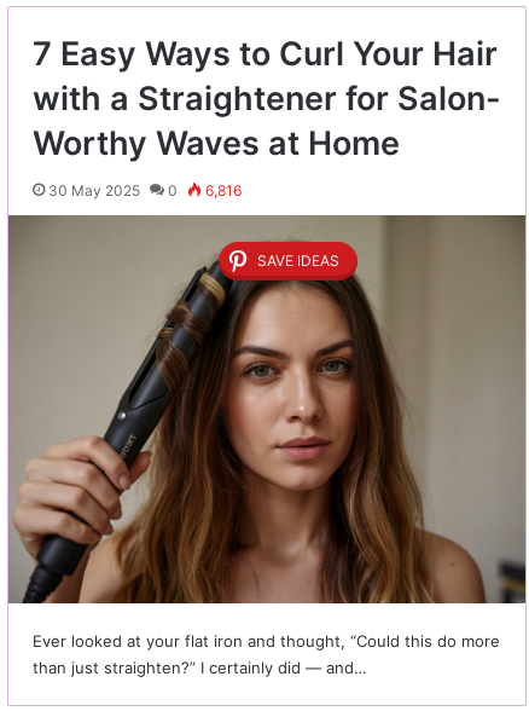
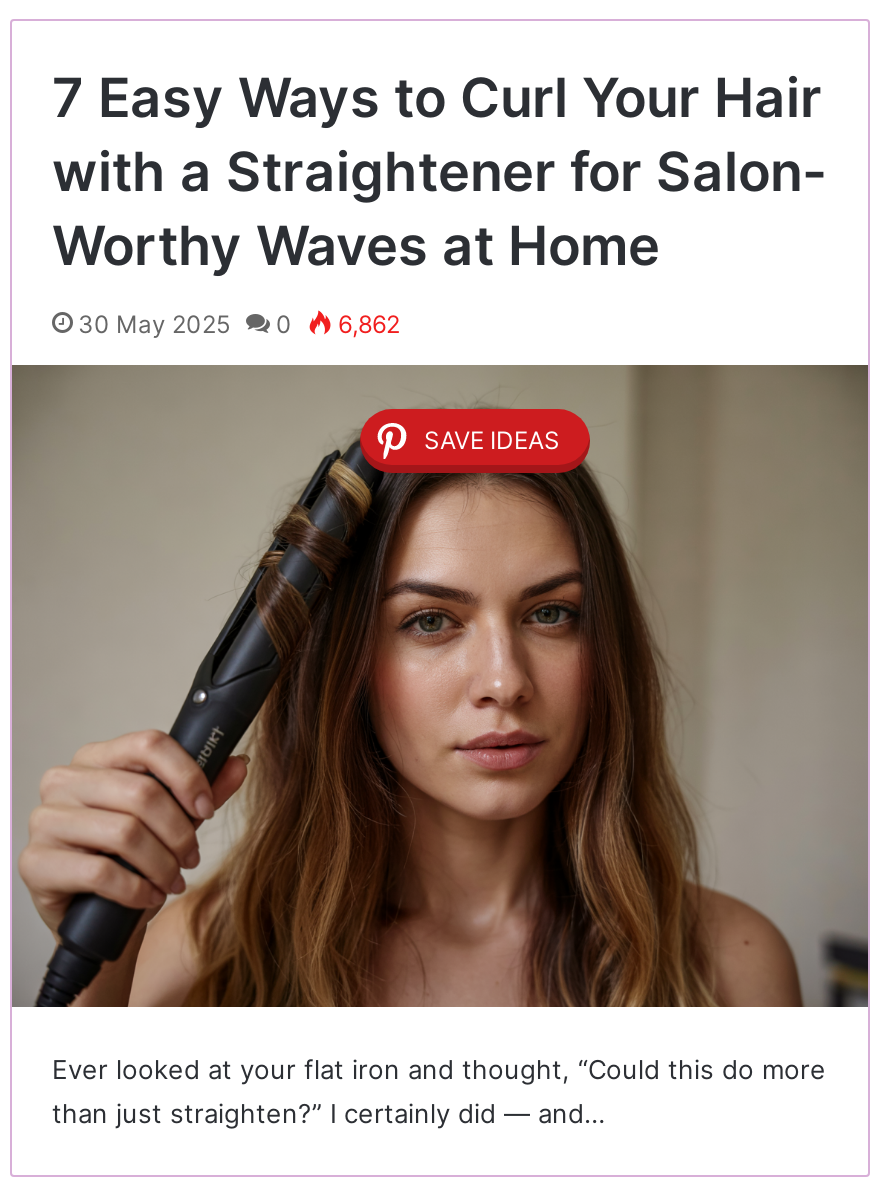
- 30 May 2025 0 6,816
+ 30 May 2025 0 6,862
